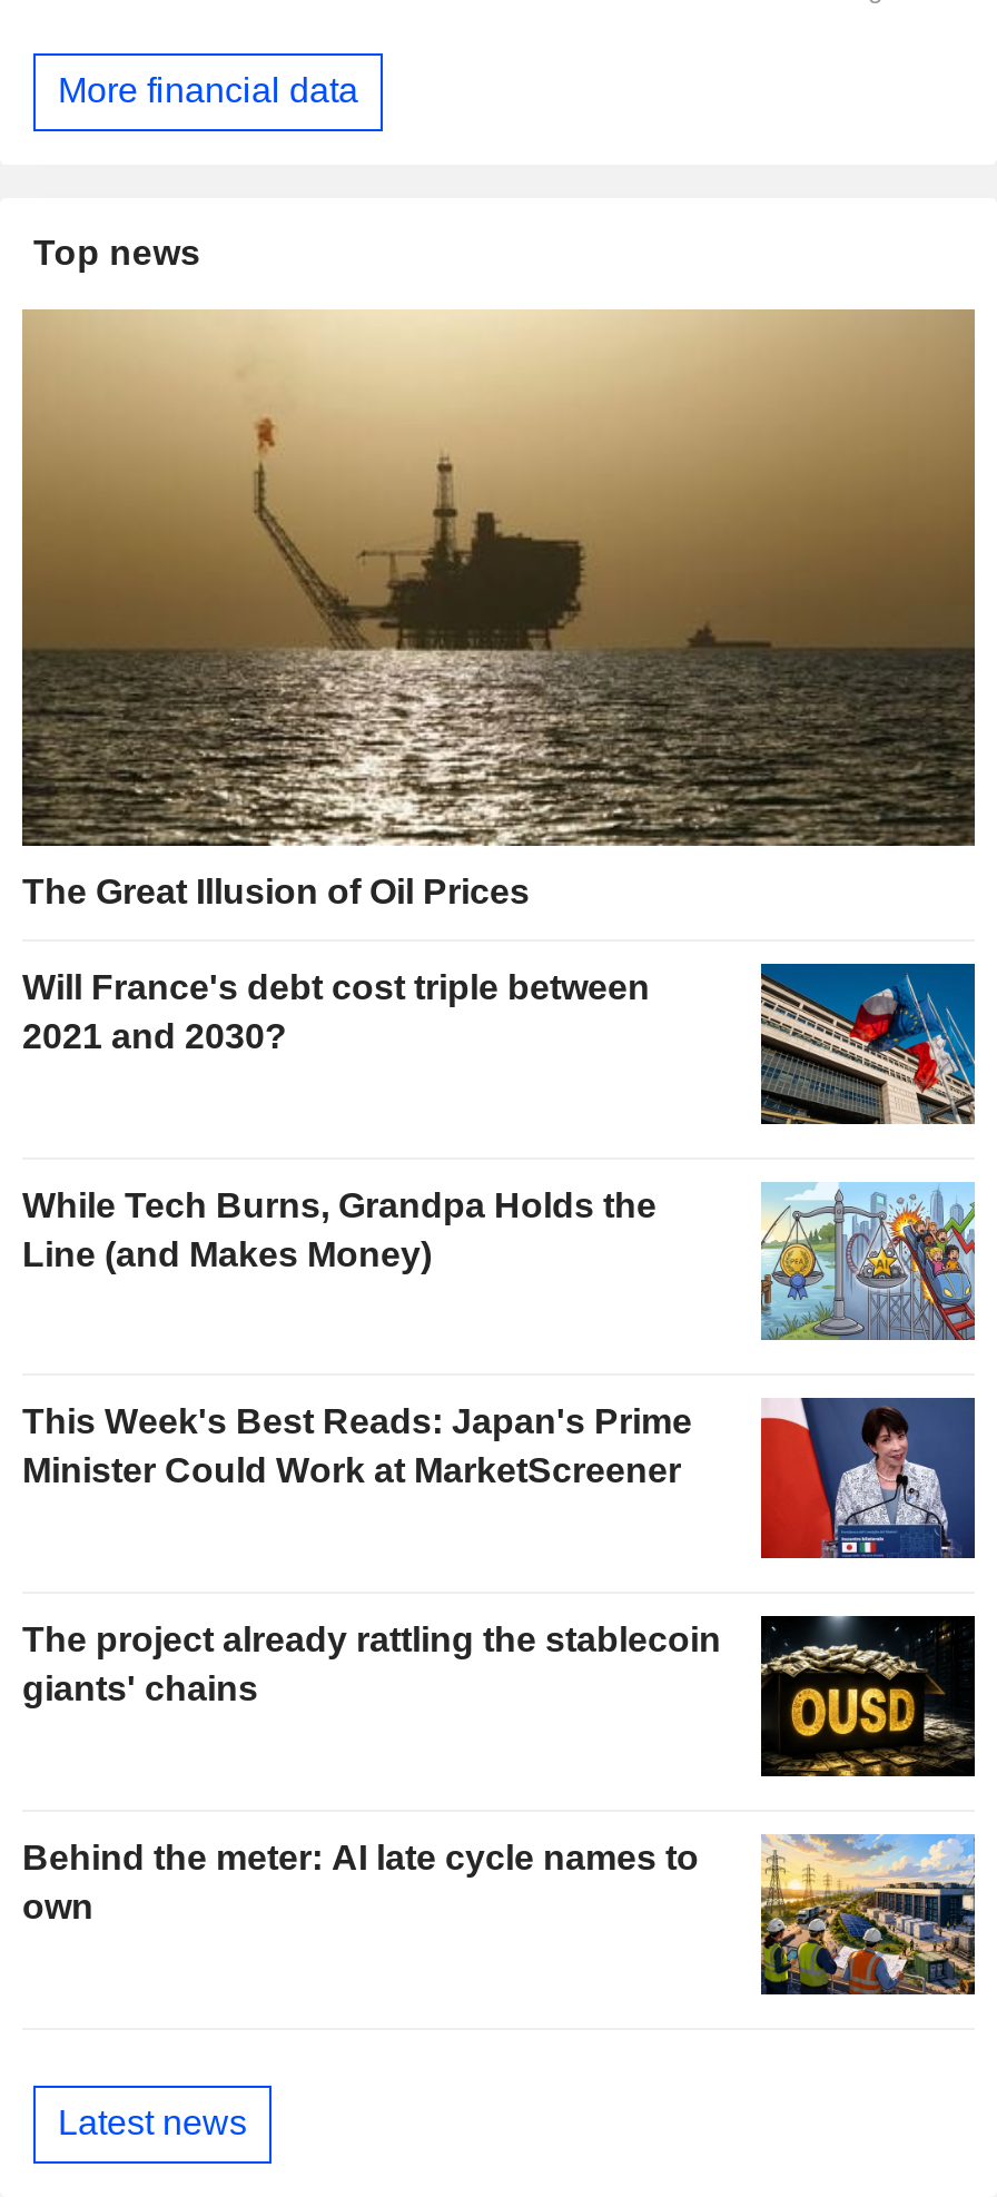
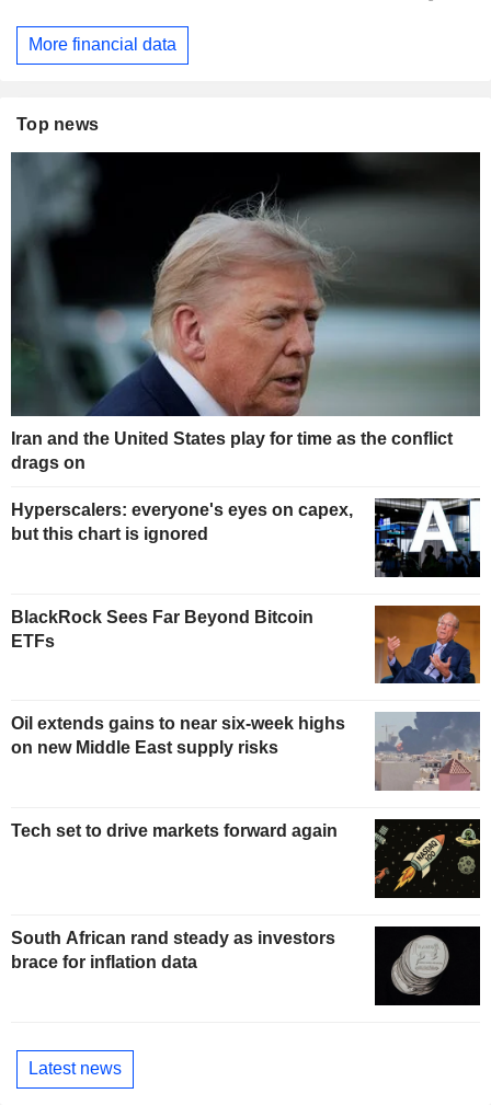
- [image]
- The Great Illusion of Oil Prices
+ [image]
+ Iran and the United States play for time as the conflict
+ drags on

- Will France's debt cost triple between
- 2021 and 2030?
+ Hyperscalers: everyone's eyes on capex,
+ but this chart is ignored

- [image]
+ [image]

- While Tech Burns, Grandpa Holds the
- Line (and Makes Money)
+ BlackRock Sees Far Beyond Bitcoin
+ ETFs

- [image]
+ [image]

- [image]
- This Week's Best Reads: Japan's Prime
- Minister Could Work at MarketScreener
+ [image]
+ Oil extends gains to near six-week highs
+ on new Middle East supply risks

- [image]
- The project already rattling the stablecoin
- giants' chains
+ [image]
+ Tech set to drive markets forward again

- [image]
- Behind the meter: AI late cycle names to
- own
+ [image]
+ South African rand steady as investors
+ brace for inflation data
